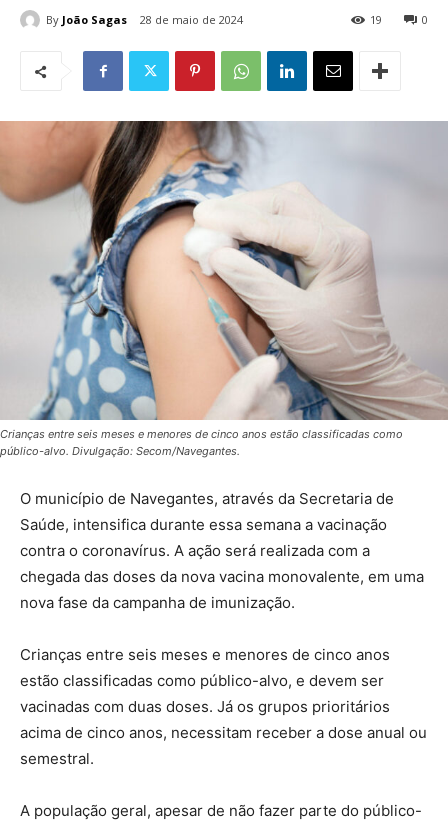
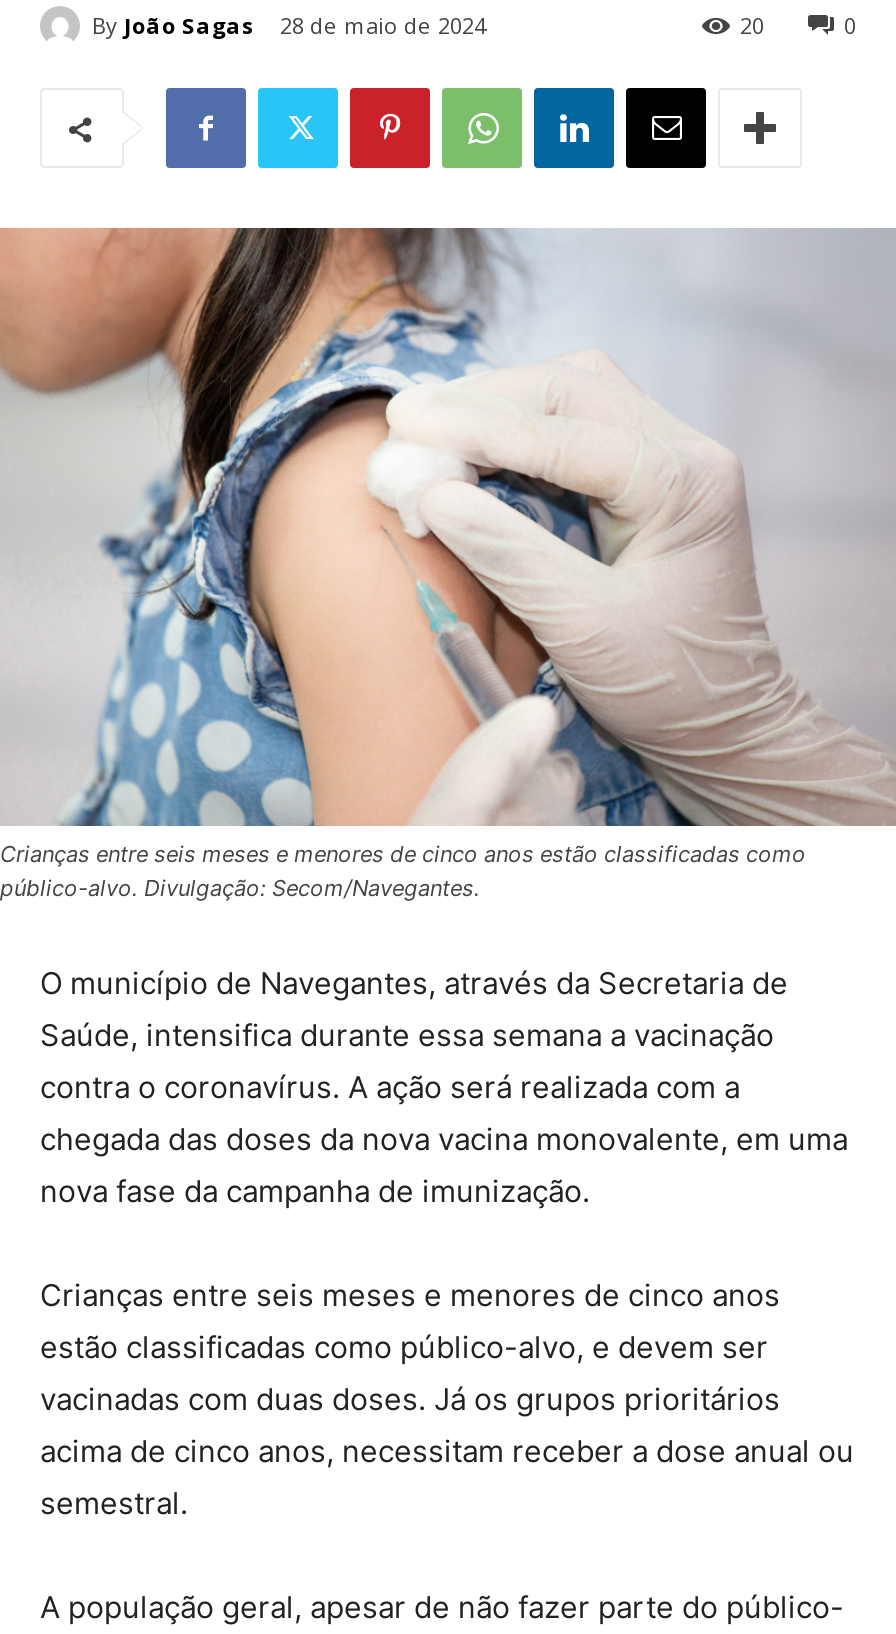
- 19
+ 20
